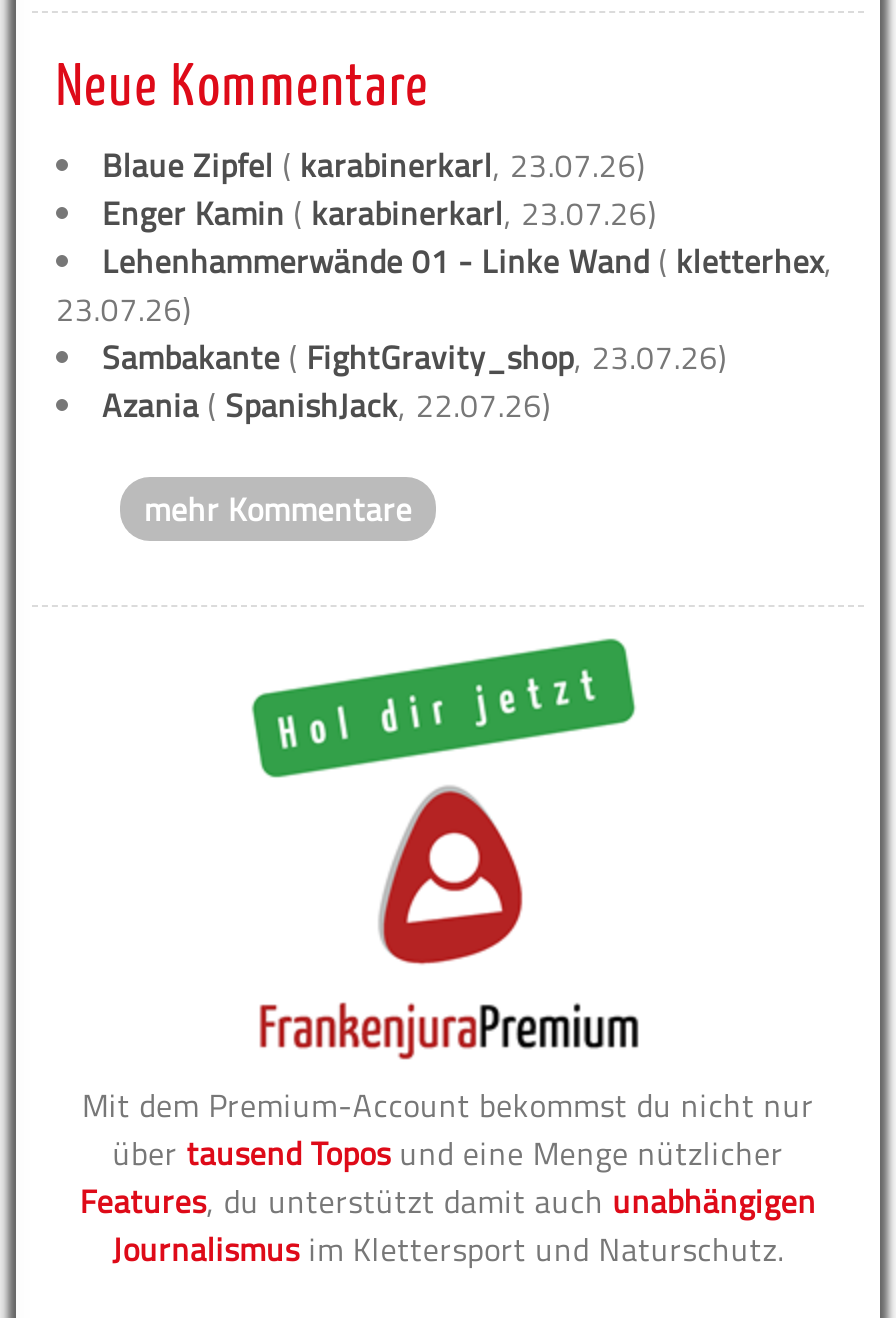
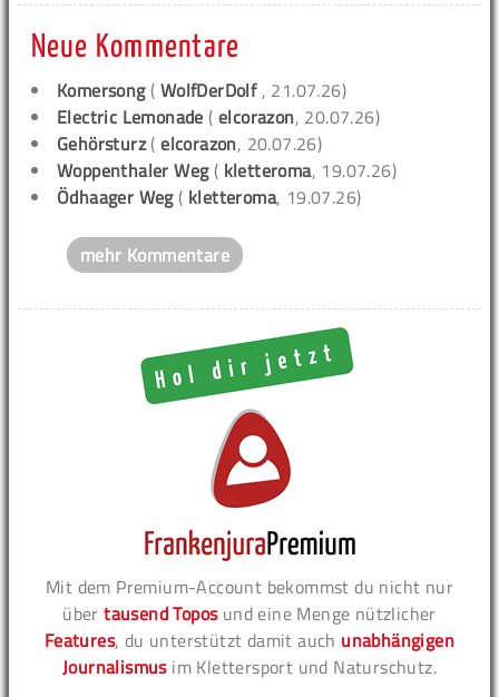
- Blaue Zipfel (karabinerkarl, 23.07.26)
- Enger Kamin (karabinerkarl, 23.07.26)
- Lehenhammerwände 01 - Linke Wand (kletterhex,
- 23.07.26)
- Sambakante (FightGravity_shop, 23.07.26)
- Azania (SpanishJack, 22.07.26)
+ Komersong (WolfDerDolf, 21.07.26)
+ Electric Lemonade (elcorazon, 20.07.26)
+ Gehörsturz (elcorazon, 20.07.26)
+ Woppenthaler Weg (kletteroma, 19.07.26)
+ Ödhaager Weg (kletteroma, 19.07.26)
